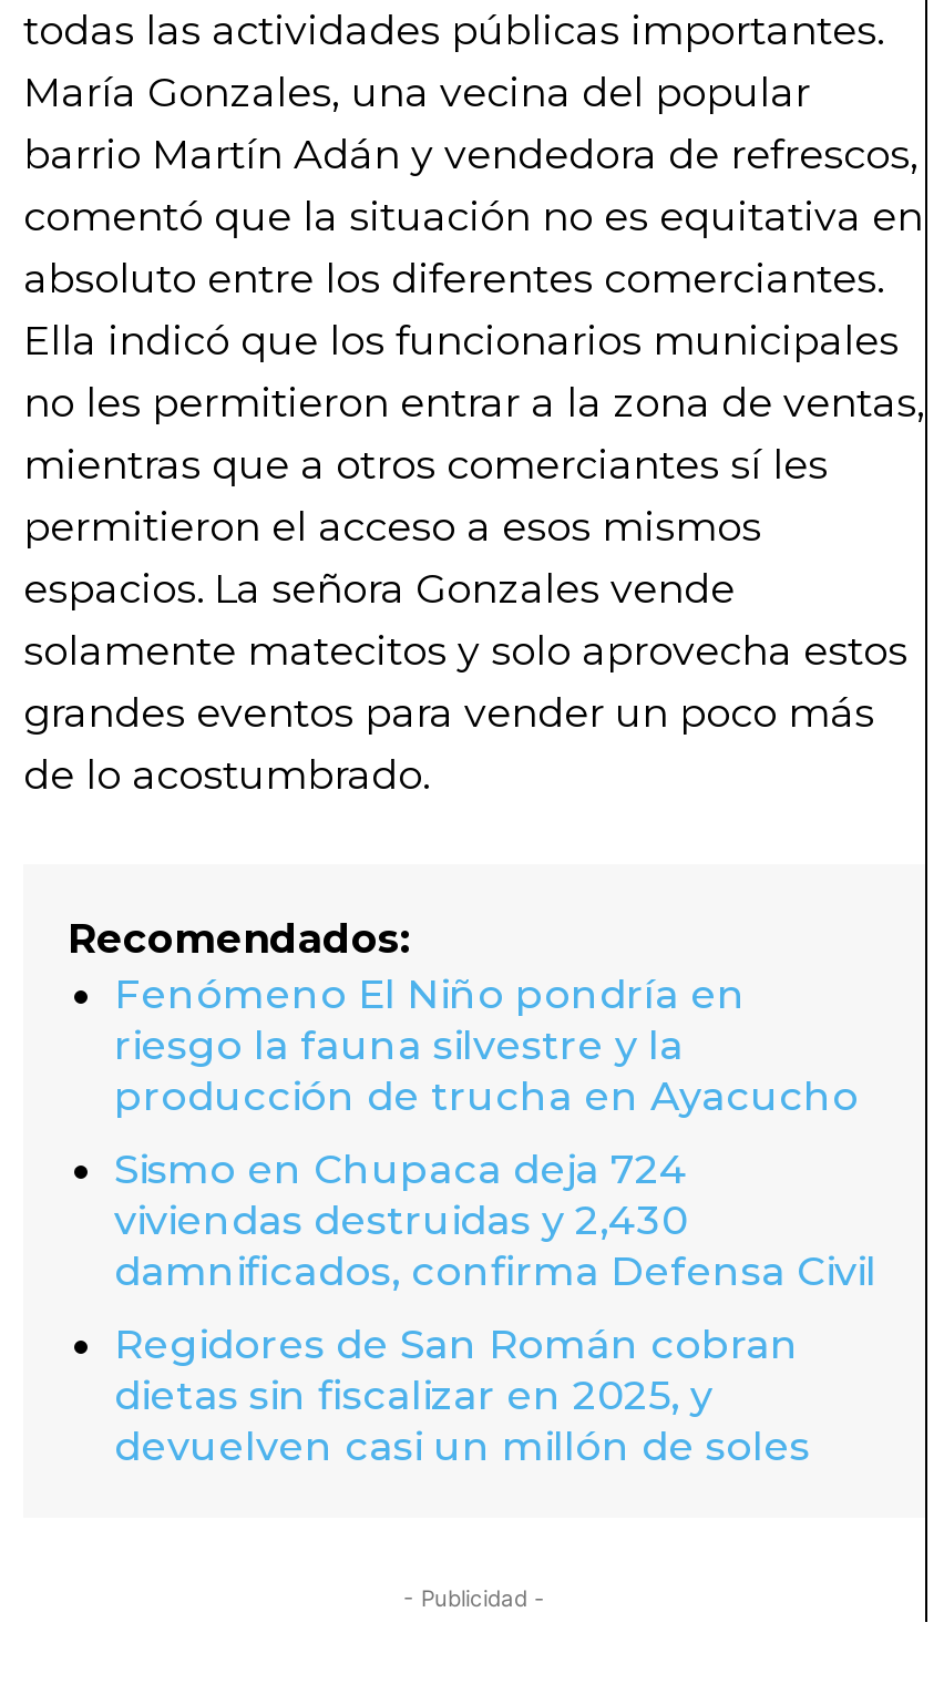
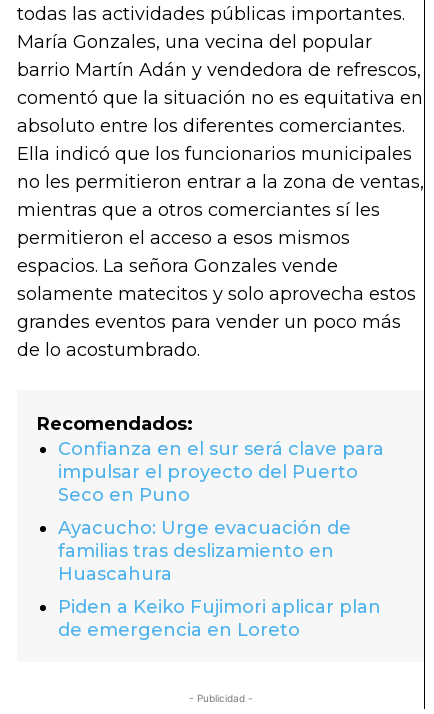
- Fenómeno El Niño pondría en
- riesgo la fauna silvestre y la
- producción de trucha en Ayacucho
+ Confianza en el sur será clave para
+ impulsar el proyecto del Puerto
+ Seco en Puno

- Sismo en Chupaca deja 724
- viviendas destruidas y 2,430
- damnificados, confirma Defensa Civil
+ Ayacucho: Urge evacuación de
+ familias tras deslizamiento en
+ Huascahura

- Regidores de San Román cobran
- dietas sin fiscalizar en 2025, y
- devuelven casi un millón de soles
+ Piden a Keiko Fujimori aplicar plan
+ de emergencia en Loreto
